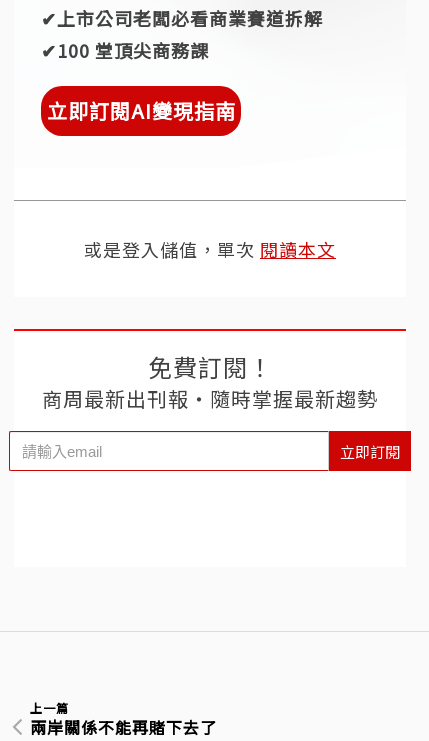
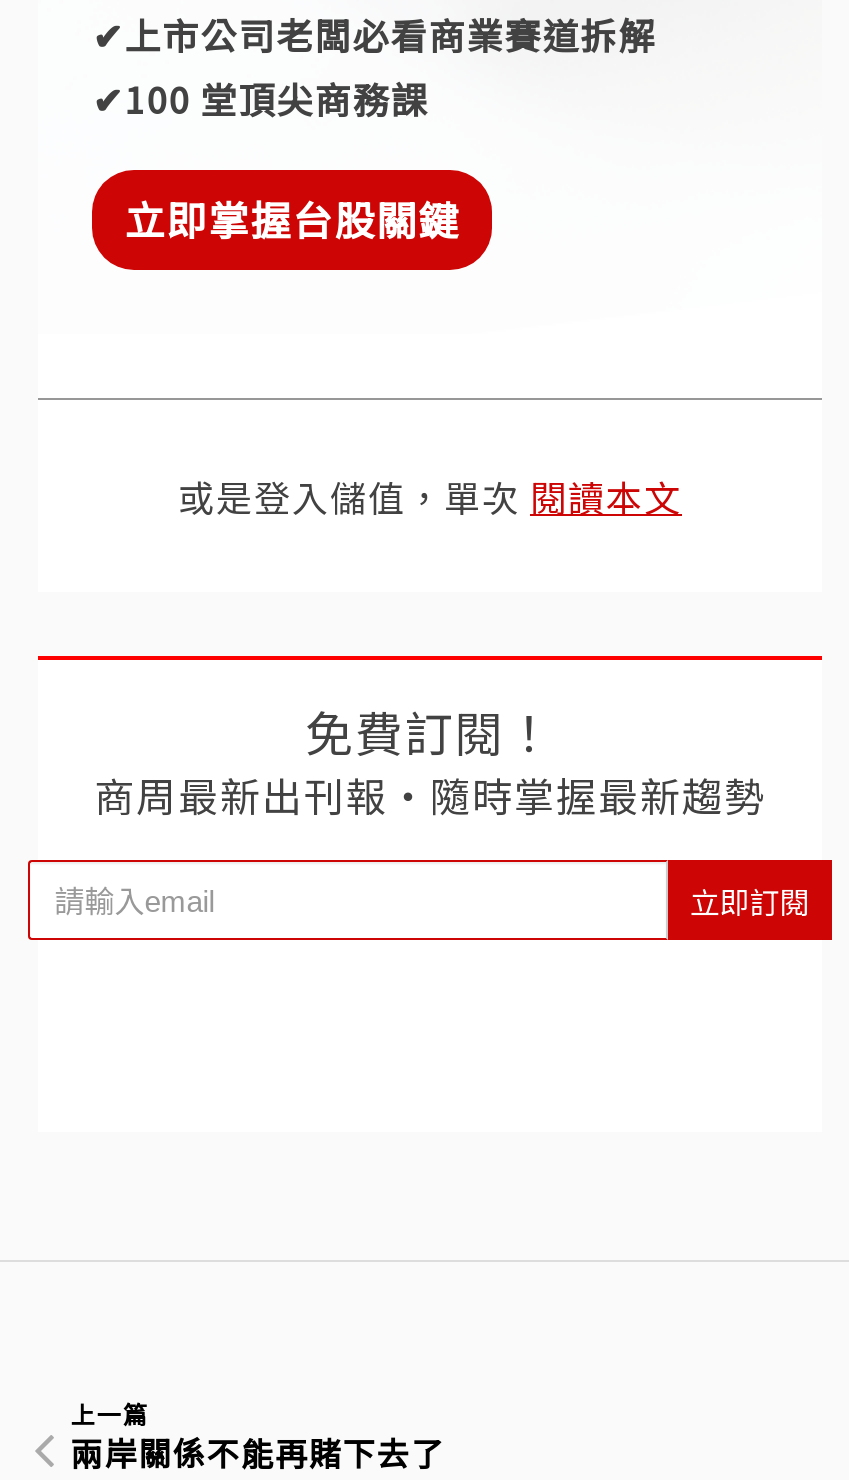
- 立即訂閱AI變現指南
+ 立即掌握台股關鍵
